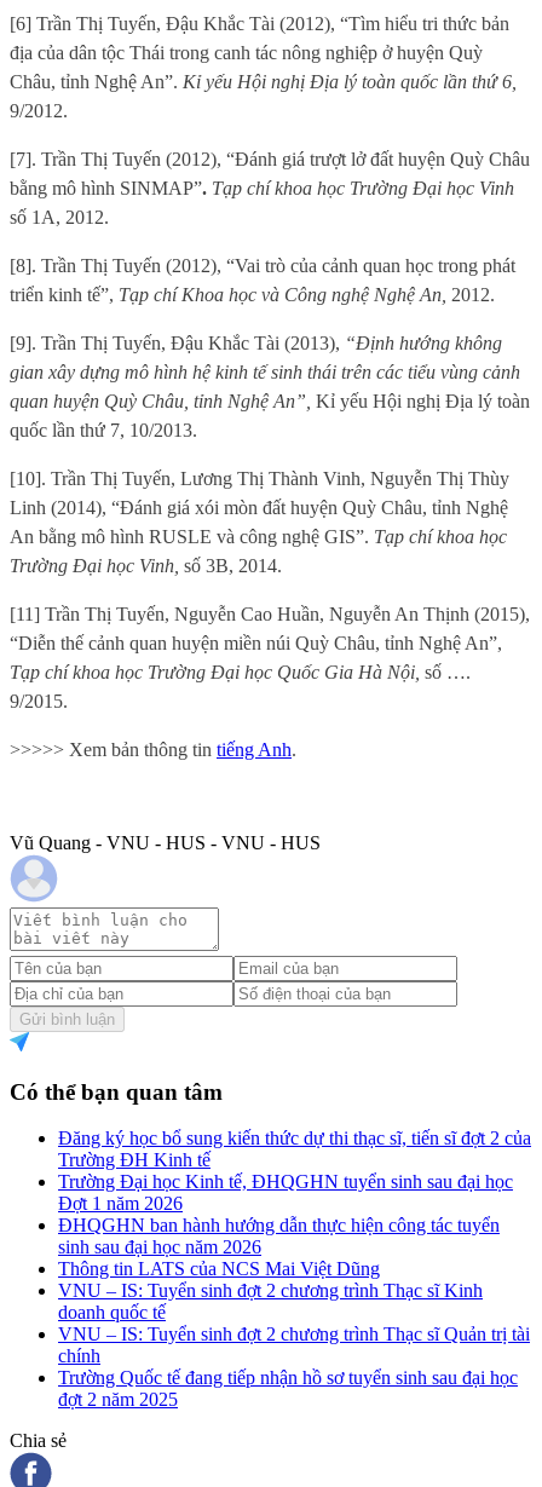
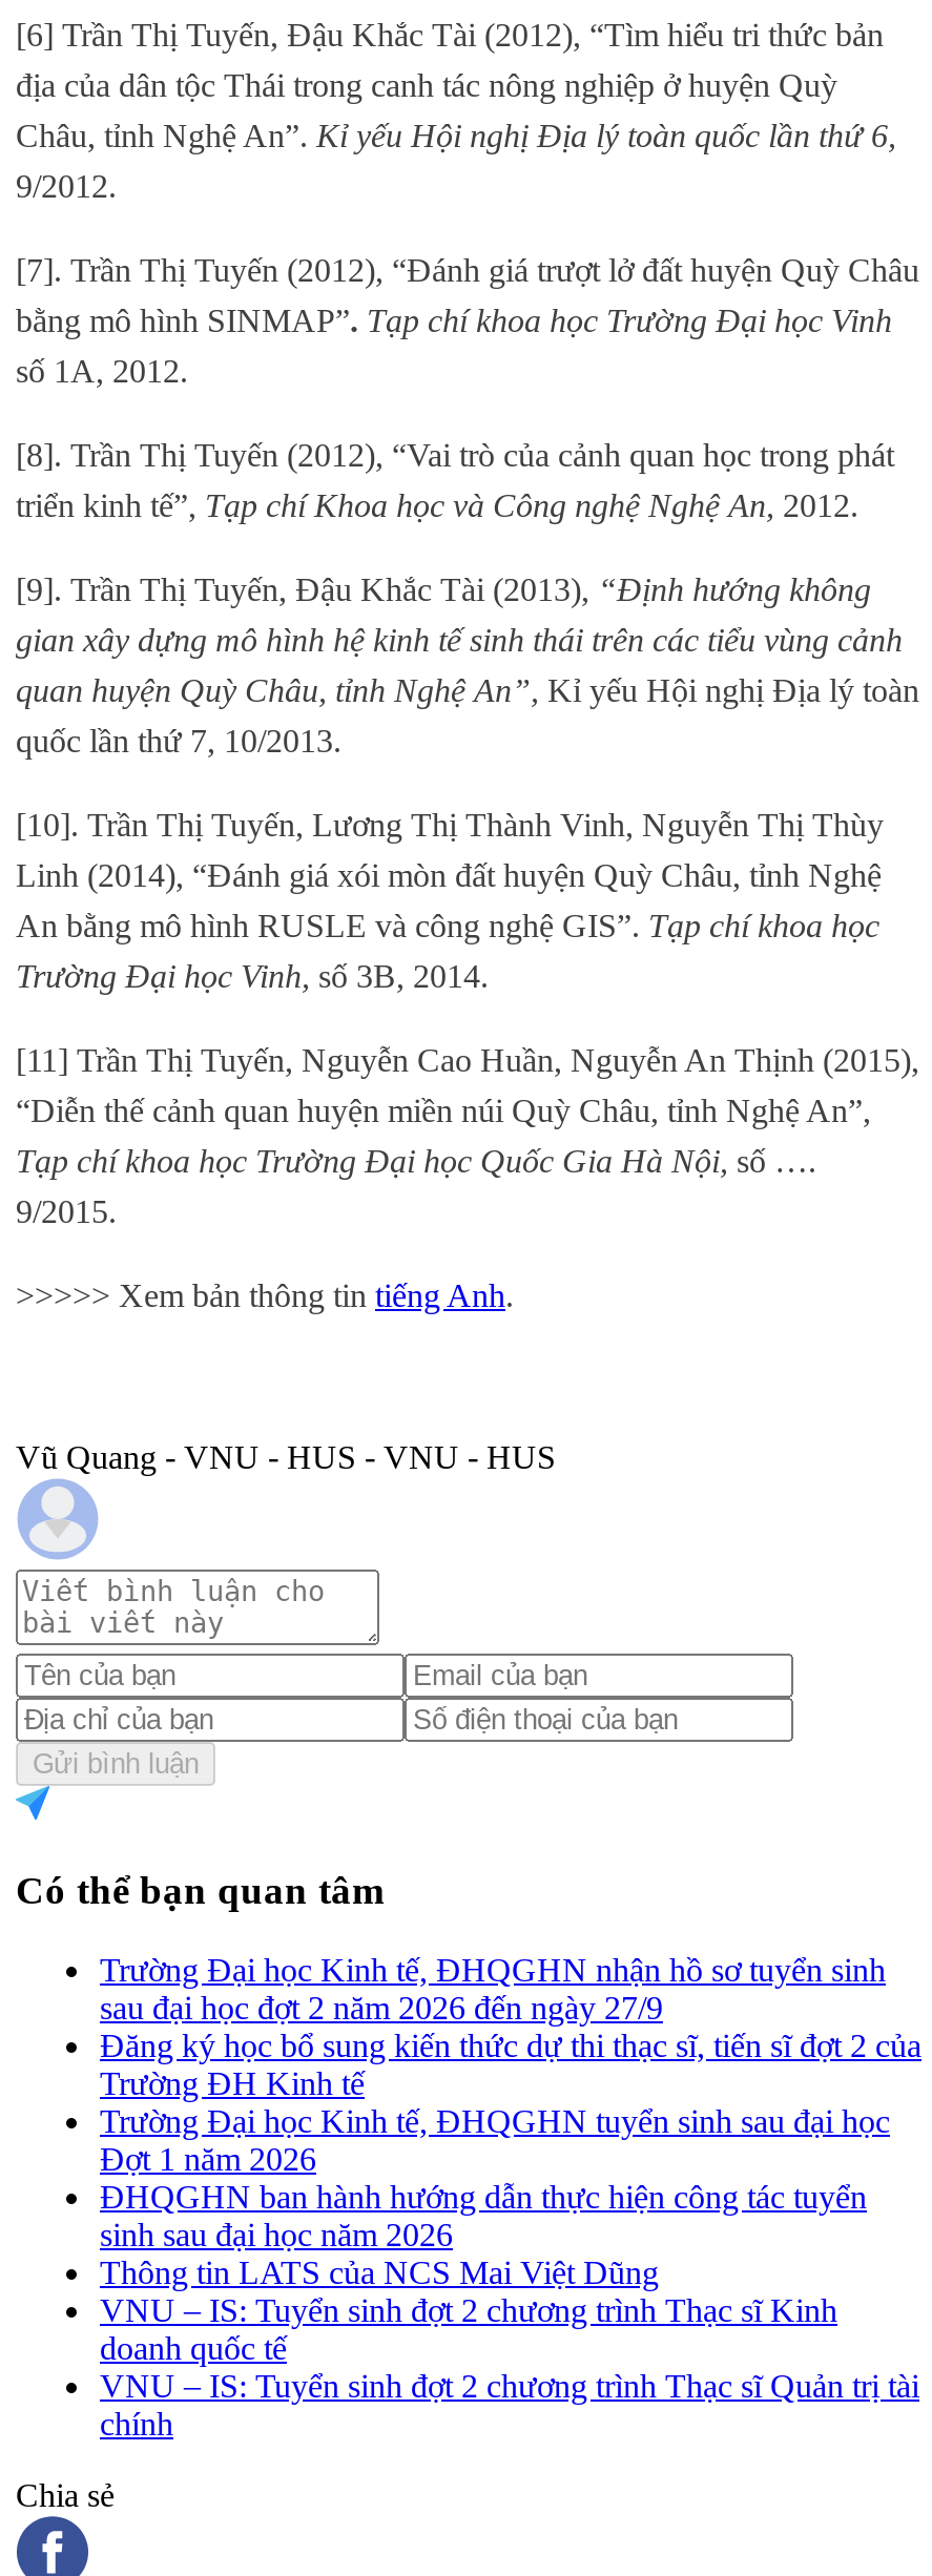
+ Trường Đại học Kinh tế, ĐHQGHN nhận hồ sơ tuyển sinh
+ sau đại học đợt 2 năm 2026 đến ngày 27/9

moved down: Đăng ký học bổ sung kiến thức dự thi thạc sĩ, tiến sĩ đợt 2 của | Trường ĐH Kinh tế | Trường Đại học Kinh tế, ĐHQGHN tuyển sinh sau đại học | ... | VNU – IS: Tuyển sinh đợt 2 chương trình Thạc sĩ Quản trị tài | chính

- Trường Quốc tế đang tiếp nhận hồ sơ tuyển sinh sau đại học
- đợt 2 năm 2025
